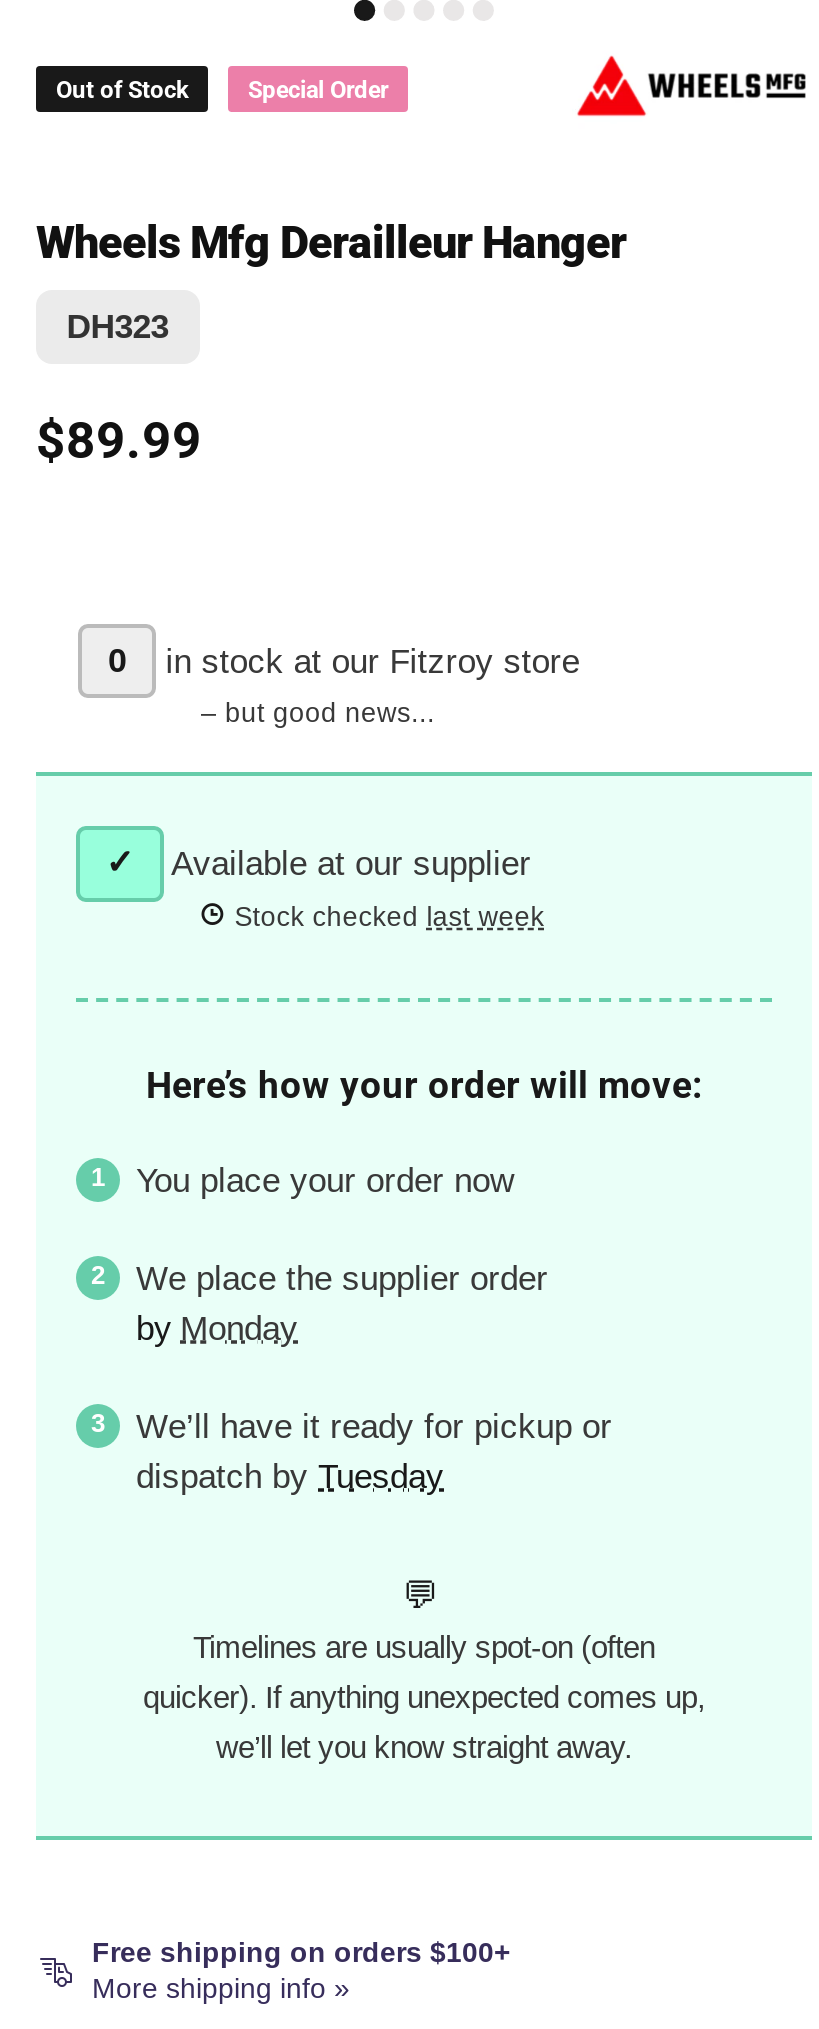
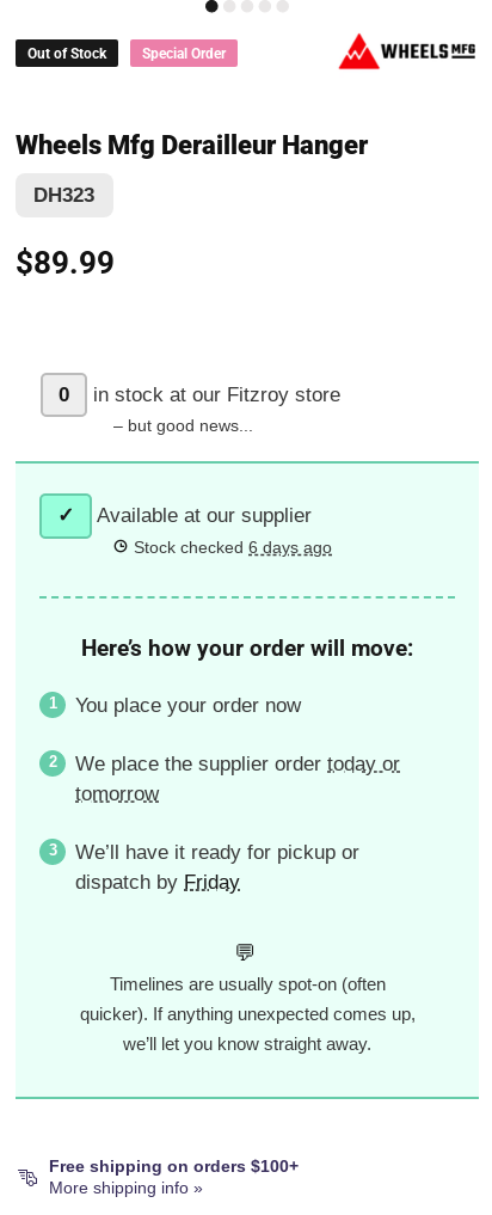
- Stock checked last week
+ Stock checked 6 days ago

- We place the supplier order
- by Monday
+ We place the supplier order today or
+ tomorrow

- dispatch by Tuesday
+ dispatch by Friday
